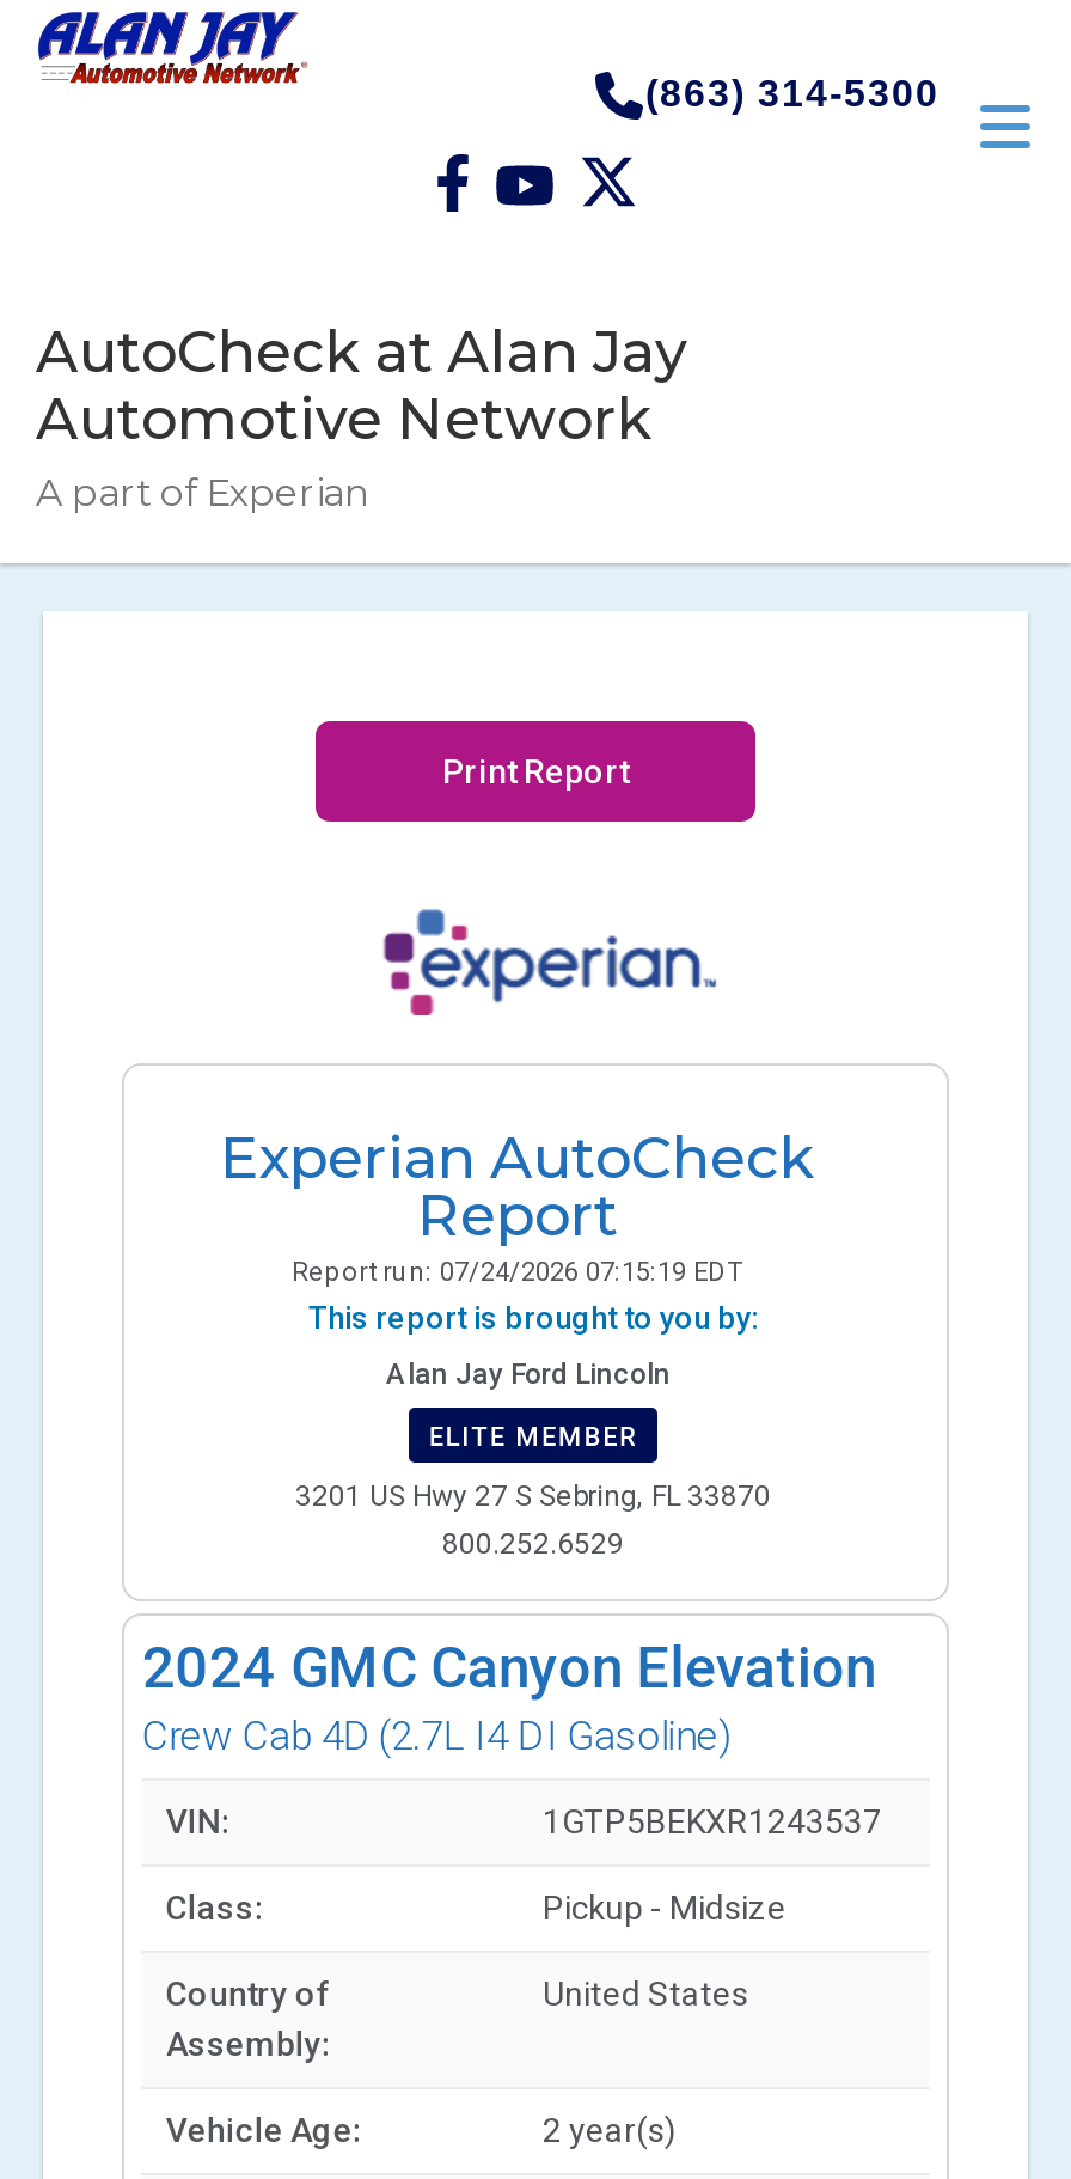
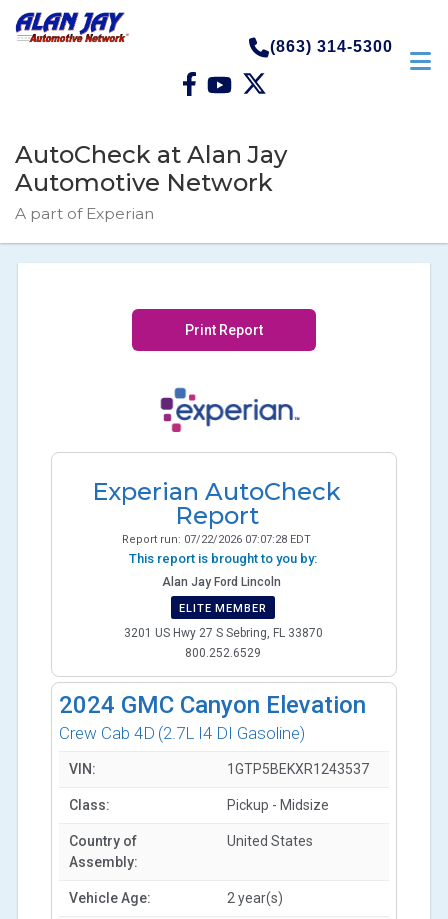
- Report run: 07/24/2026 07:15:19 EDT
+ Report run: 07/22/2026 07:07:28 EDT
